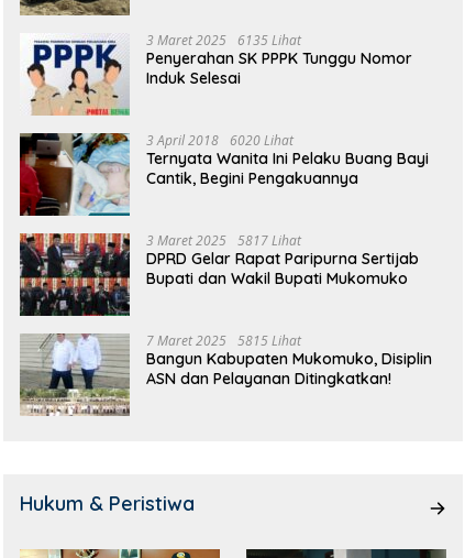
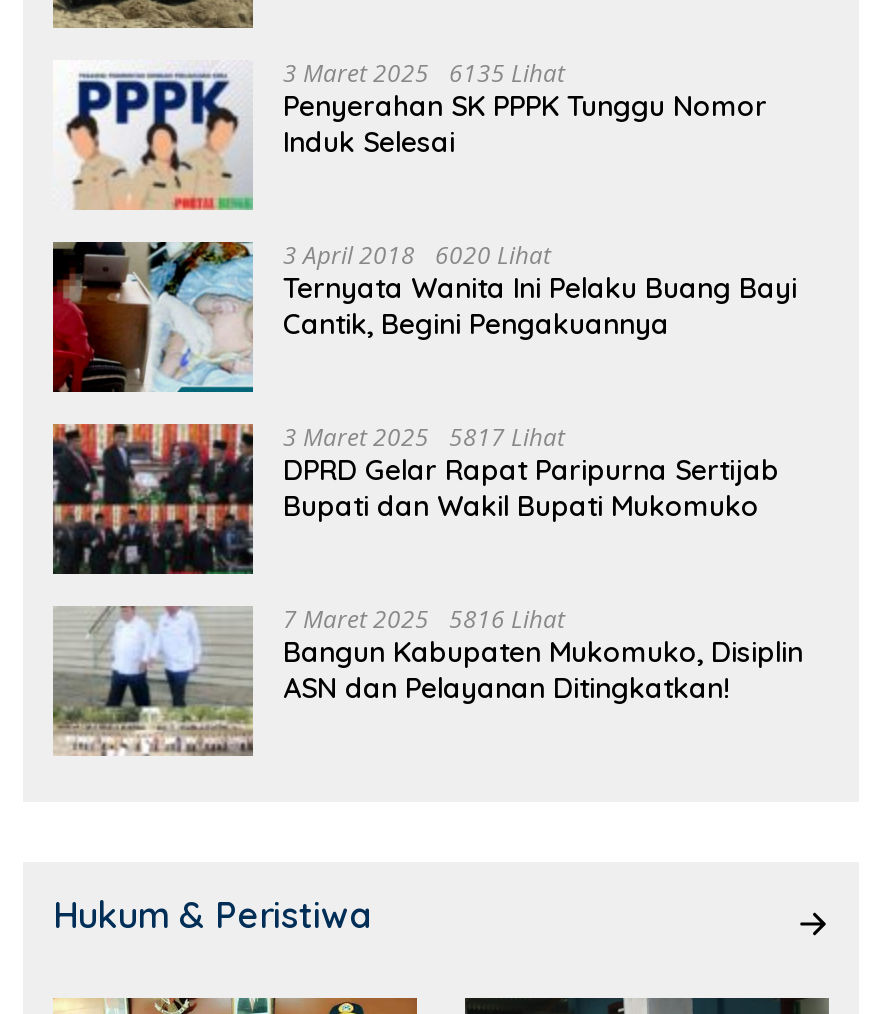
- 7 Maret 2025 5815 Lihat
+ 7 Maret 2025 5816 Lihat
